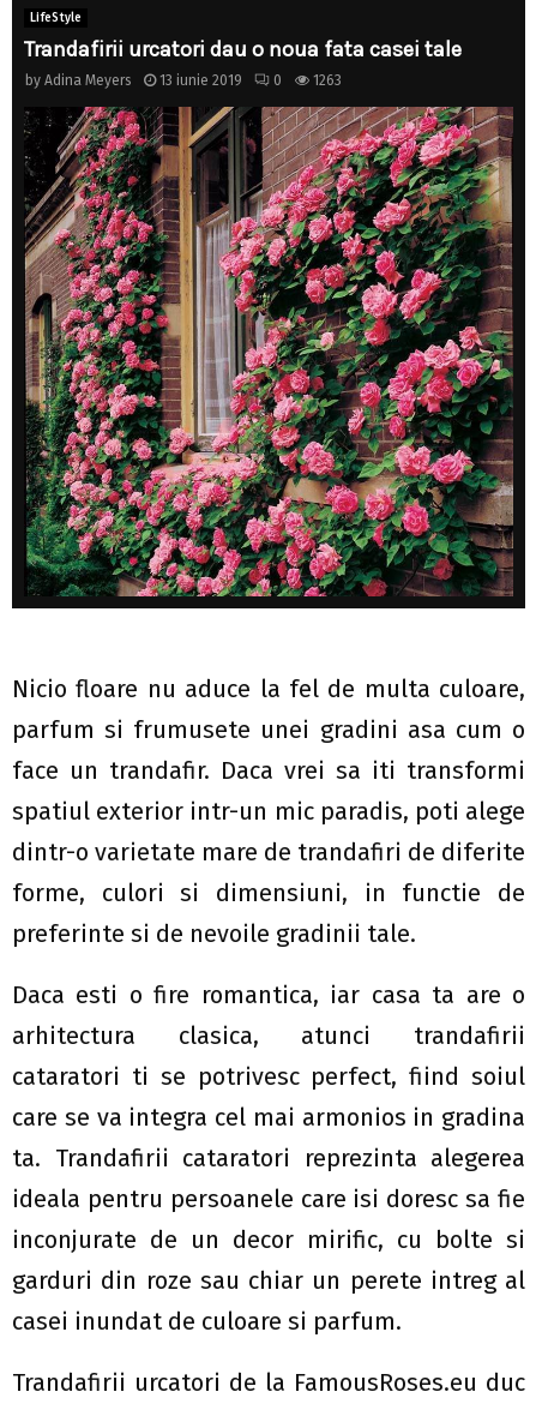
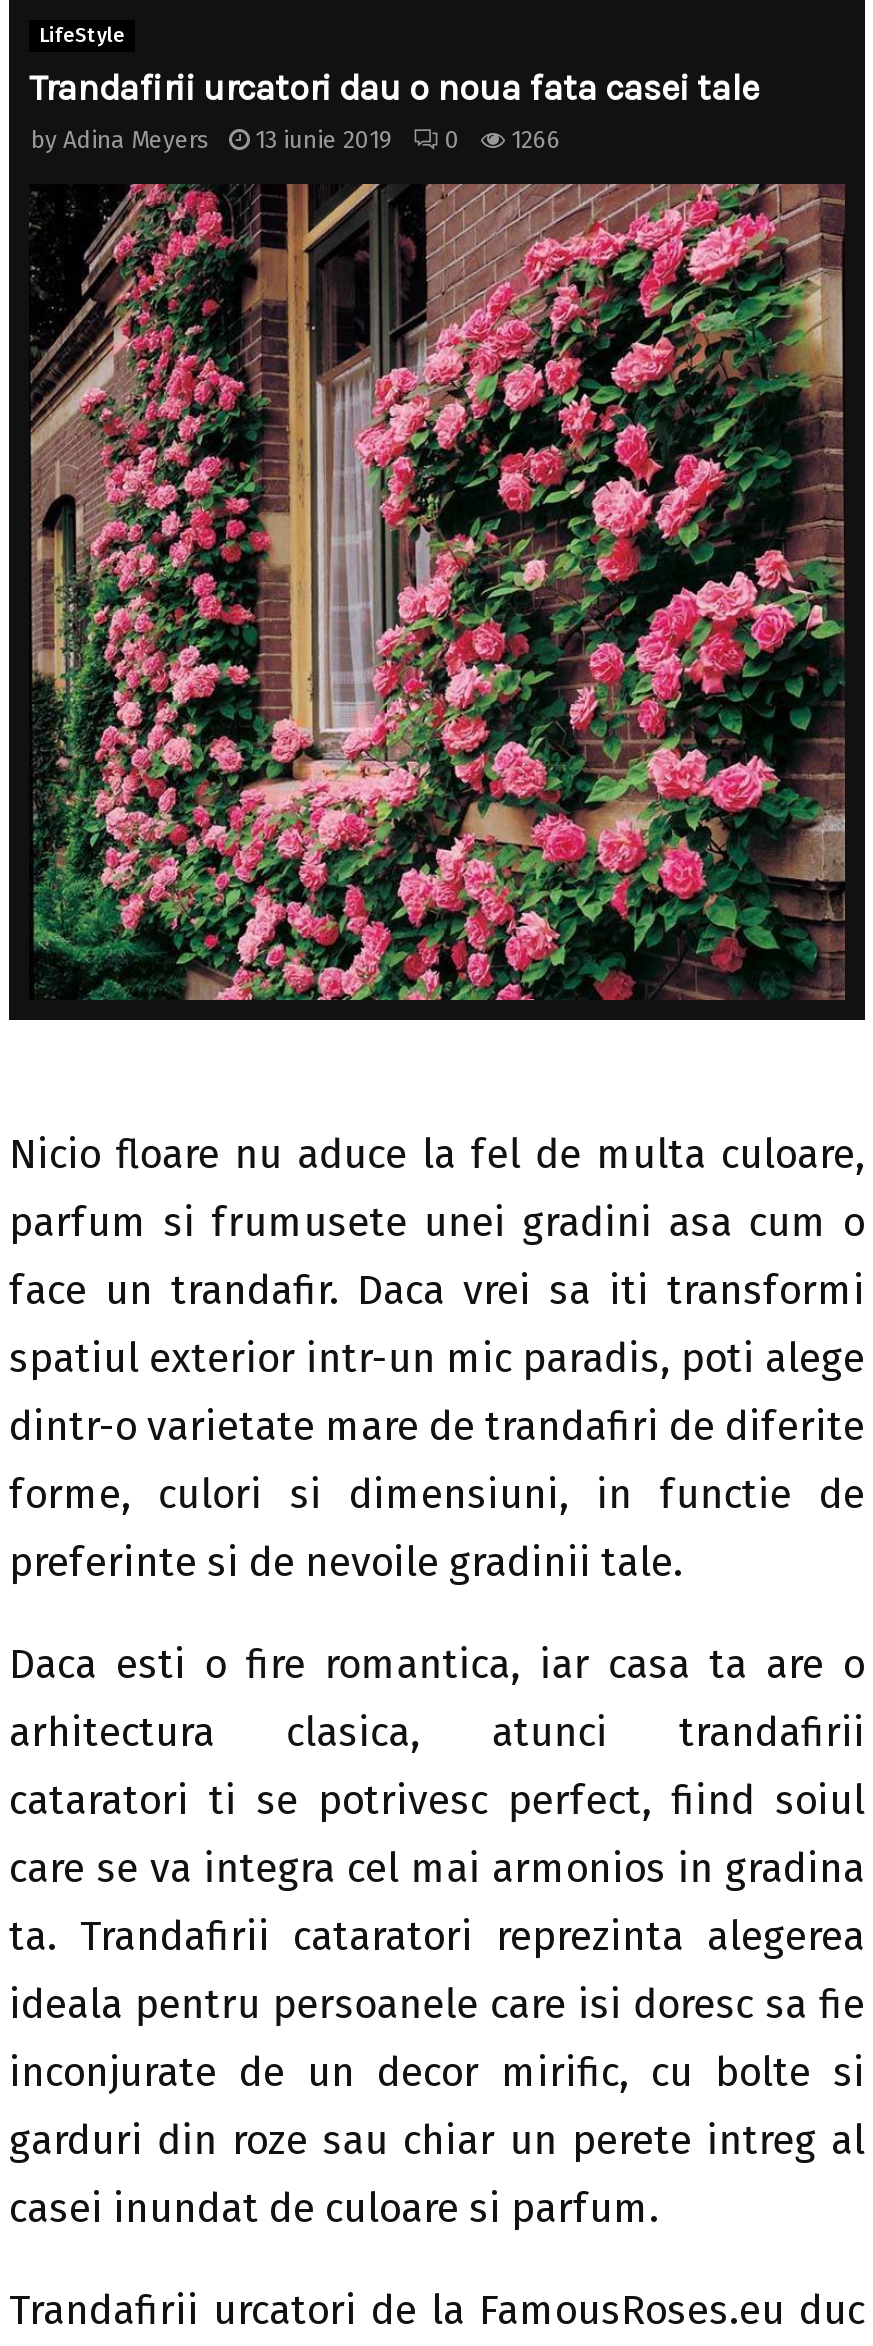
- by Adina Meyers 13 iunie 2019 0 1263
+ by Adina Meyers 13 iunie 2019 0 1266
